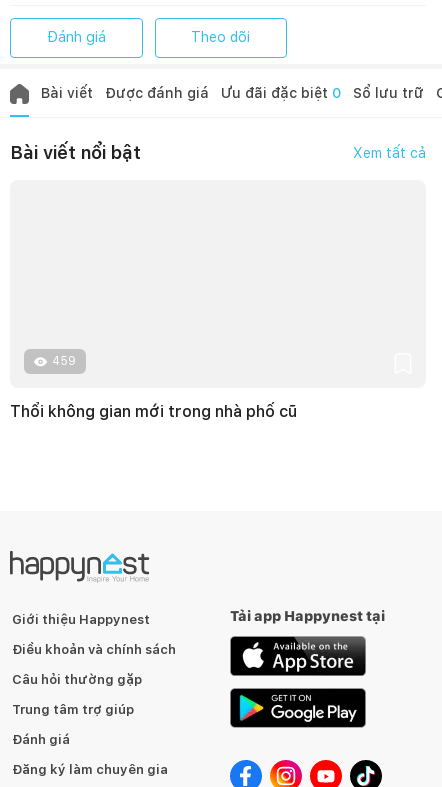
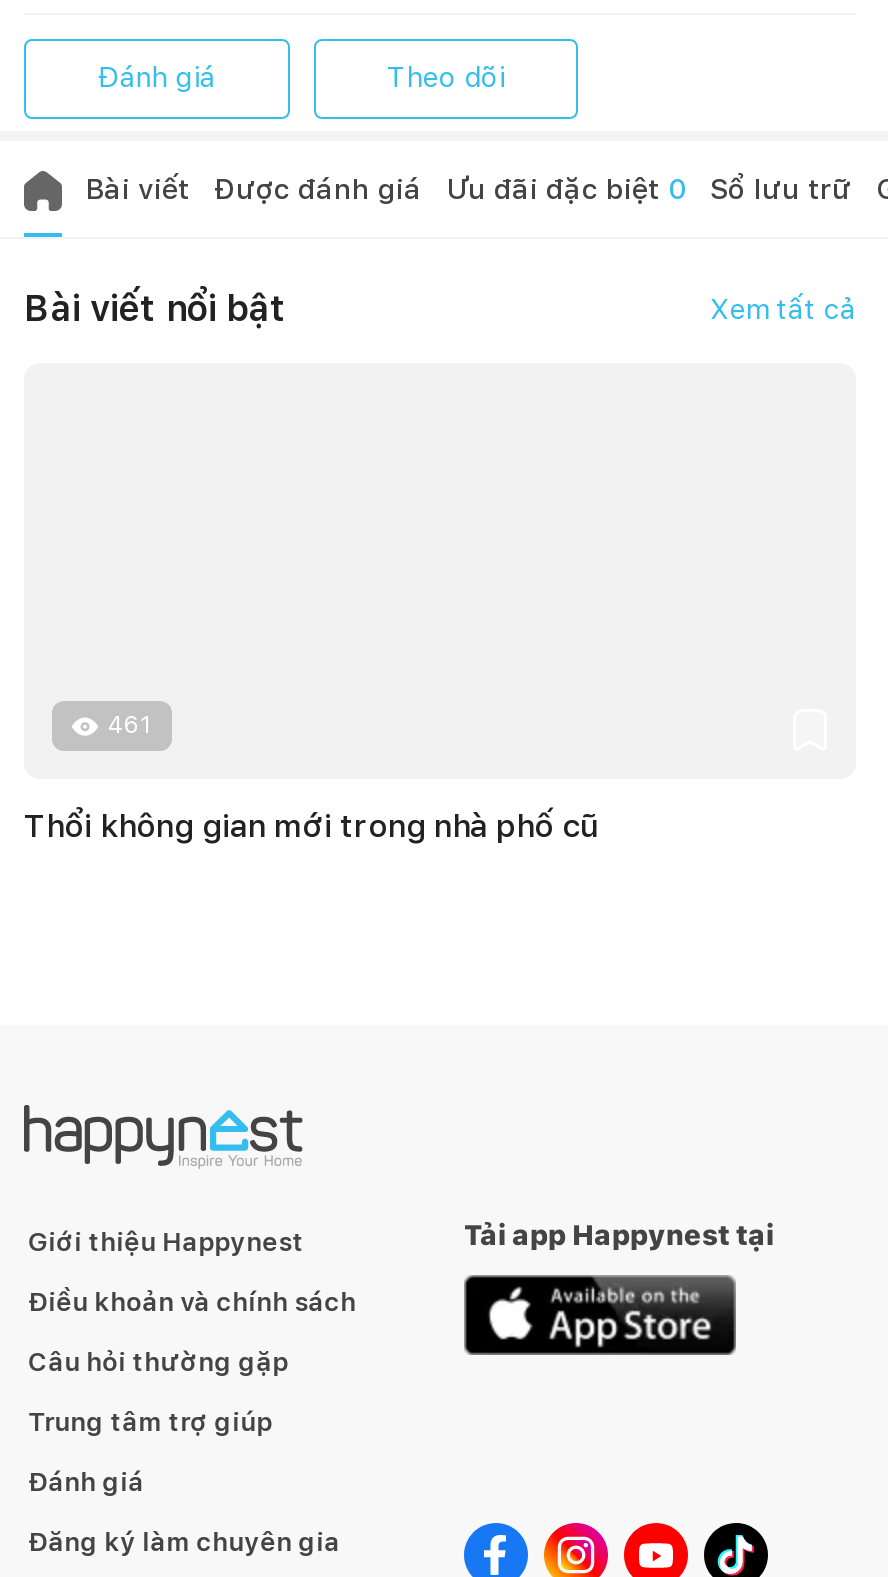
- 459
+ 461

- [image]
